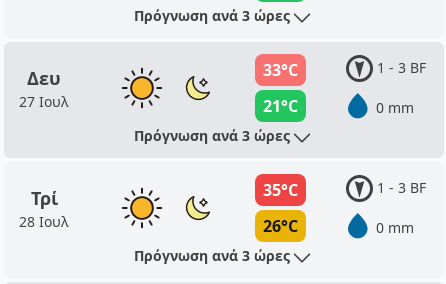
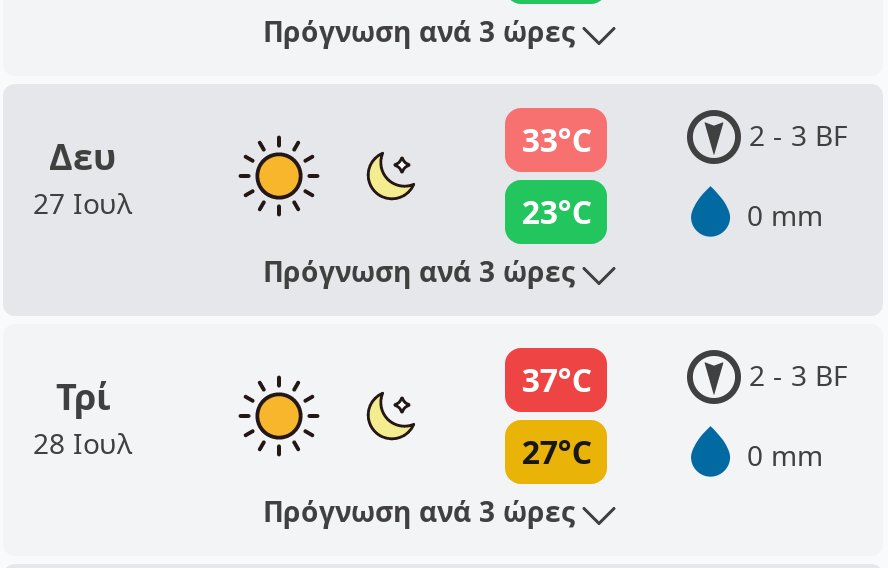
- 1 - 3 BF
+ 2 - 3 BF

- 21°C
+ 23°C

- 35°C
+ 37°C

- 1 - 3 BF
+ 2 - 3 BF

- 26°C
+ 27°C
